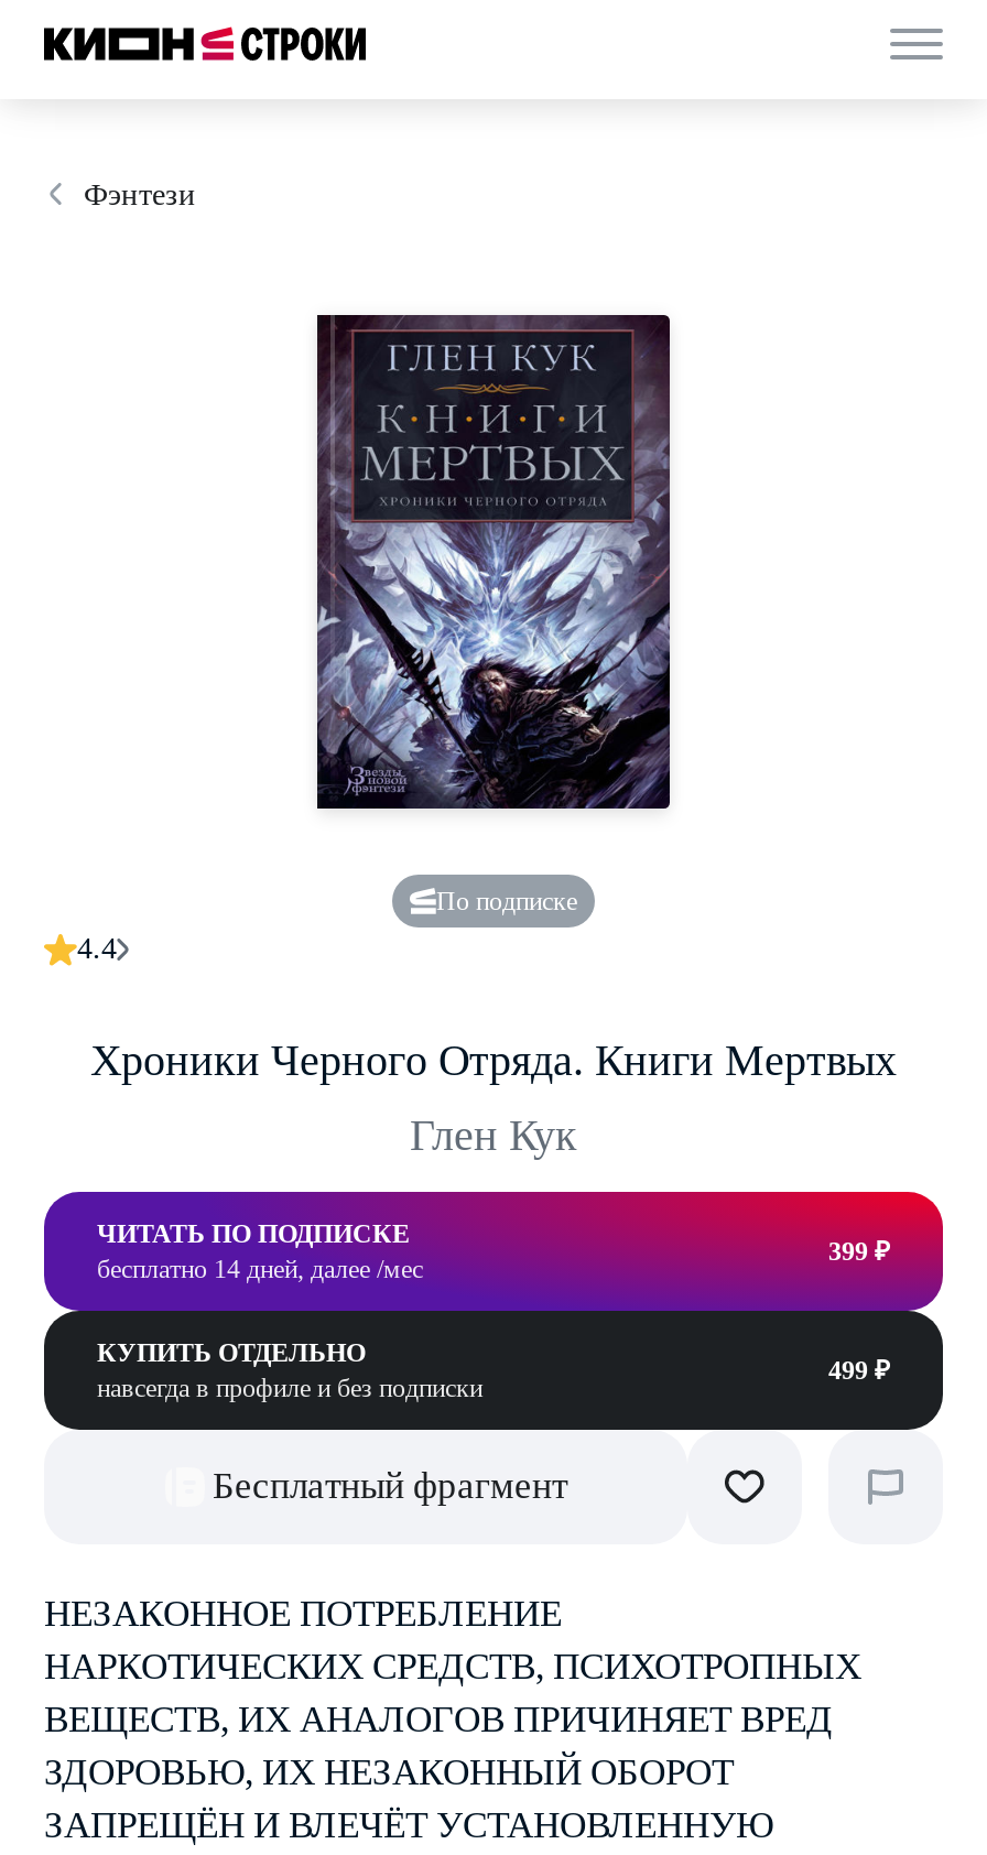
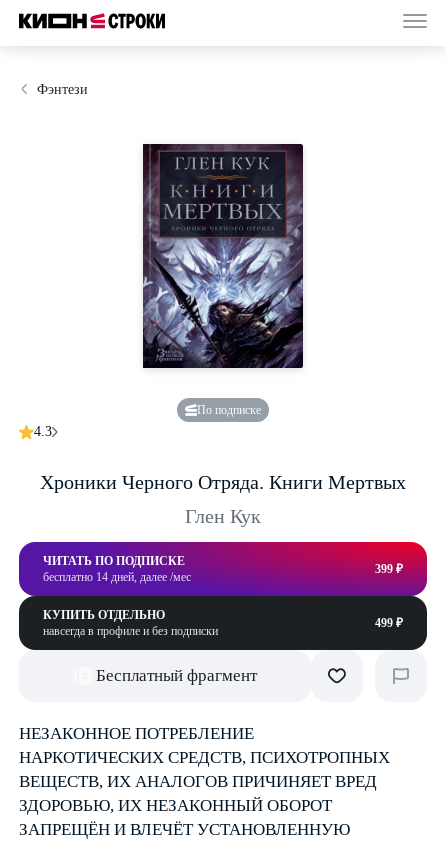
- 4.4
+ 4.3
